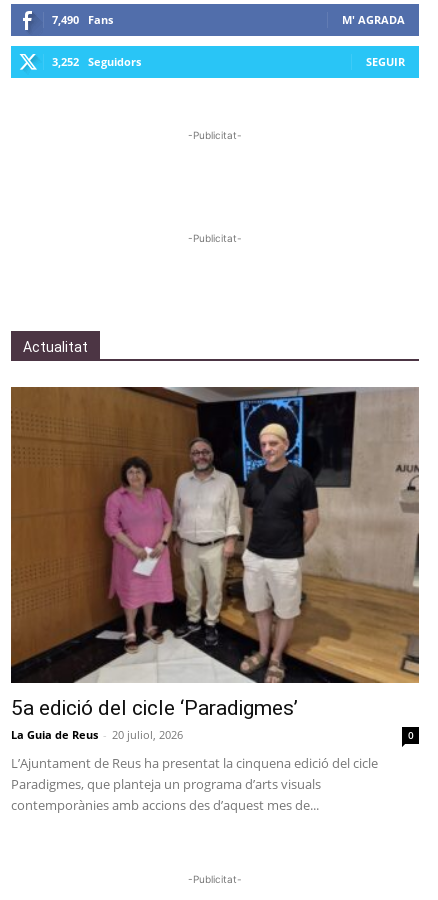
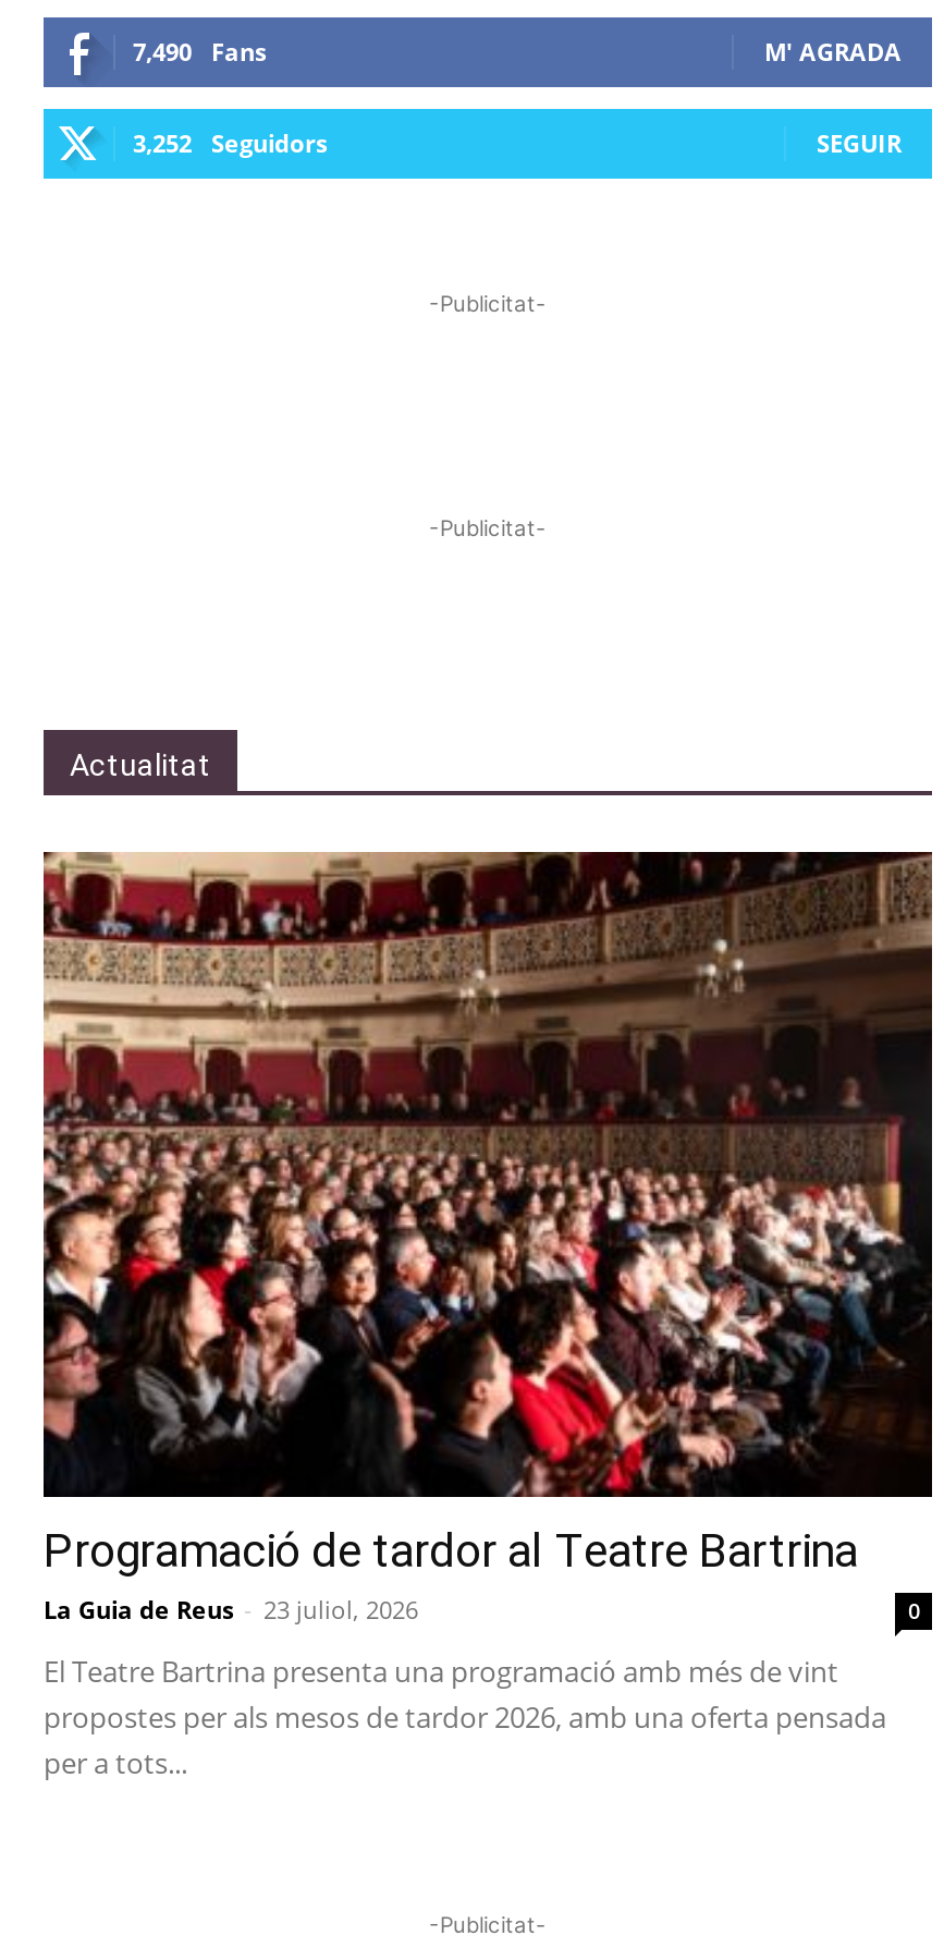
- [image]
- 5a edició del cicle ‘Paradigmes’
- La Guia de Reus - 20 juliol, 2026
+ [image]
+ Programació de tardor al Teatre Bartrina
+ La Guia de Reus - 23 juliol, 2026

- L’Ajuntament de Reus ha presentat la cinquena edició del cicle
- Paradigmes, que planteja un programa d’arts visuals
- contemporànies amb accions des d’aquest mes de...
+ El Teatre Bartrina presenta una programació amb més de vint
+ propostes per als mesos de tardor 2026, amb una oferta pensada
+ per a tots...
